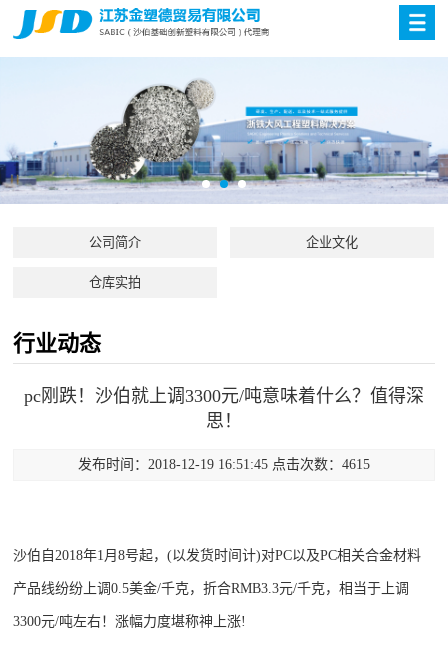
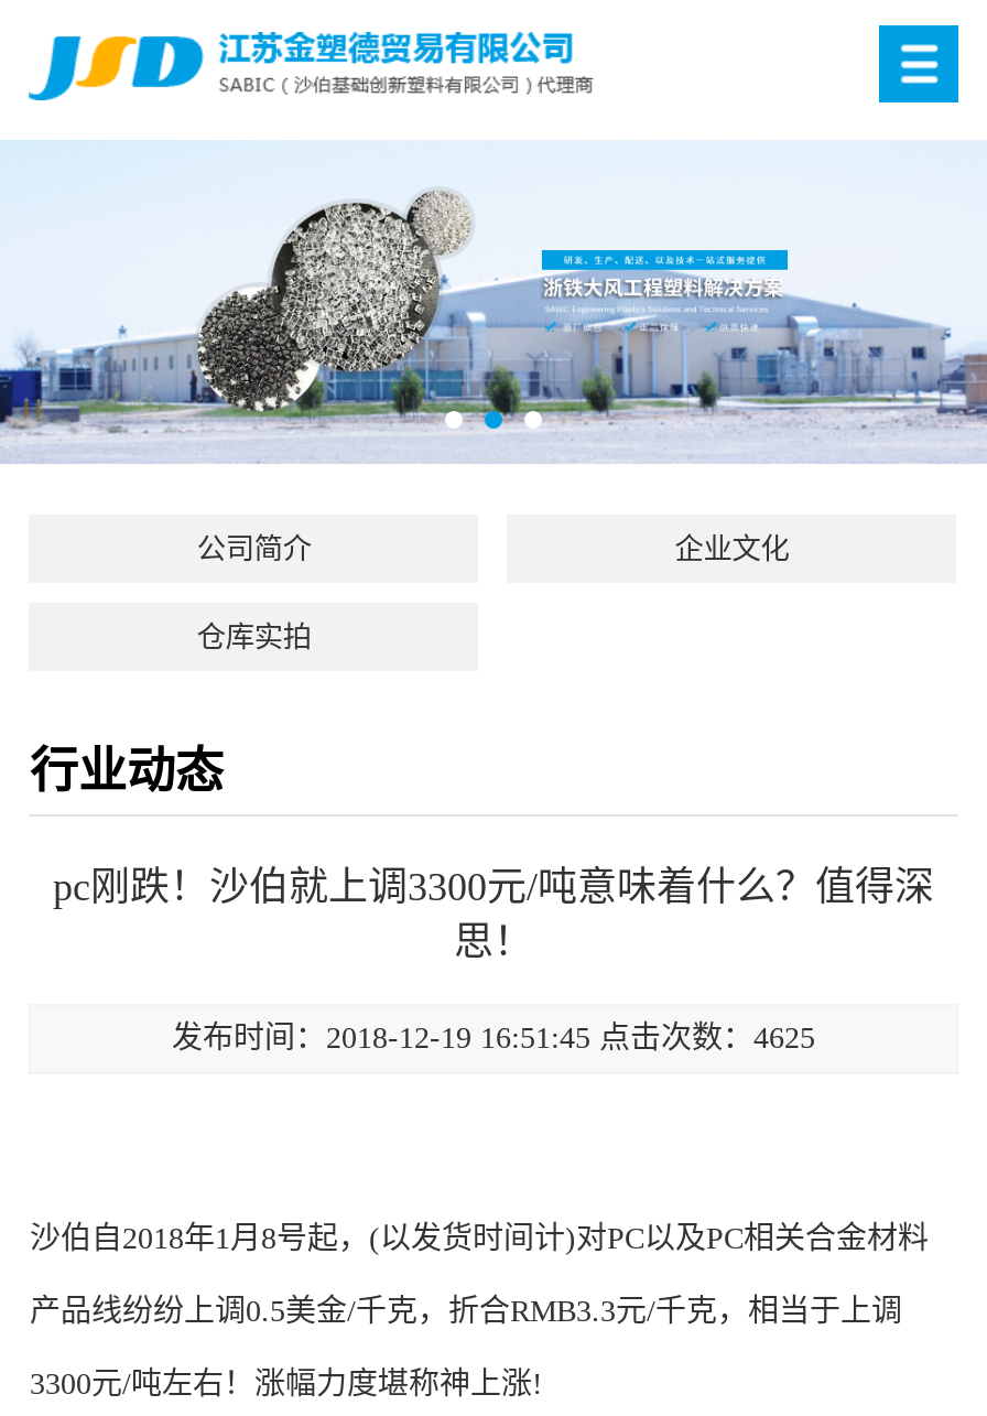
- 发布时间：2018-12-19 16:51:45 点击次数：4615
+ 发布时间：2018-12-19 16:51:45 点击次数：4625
